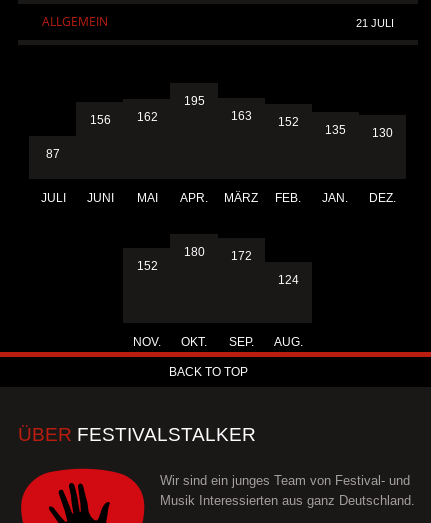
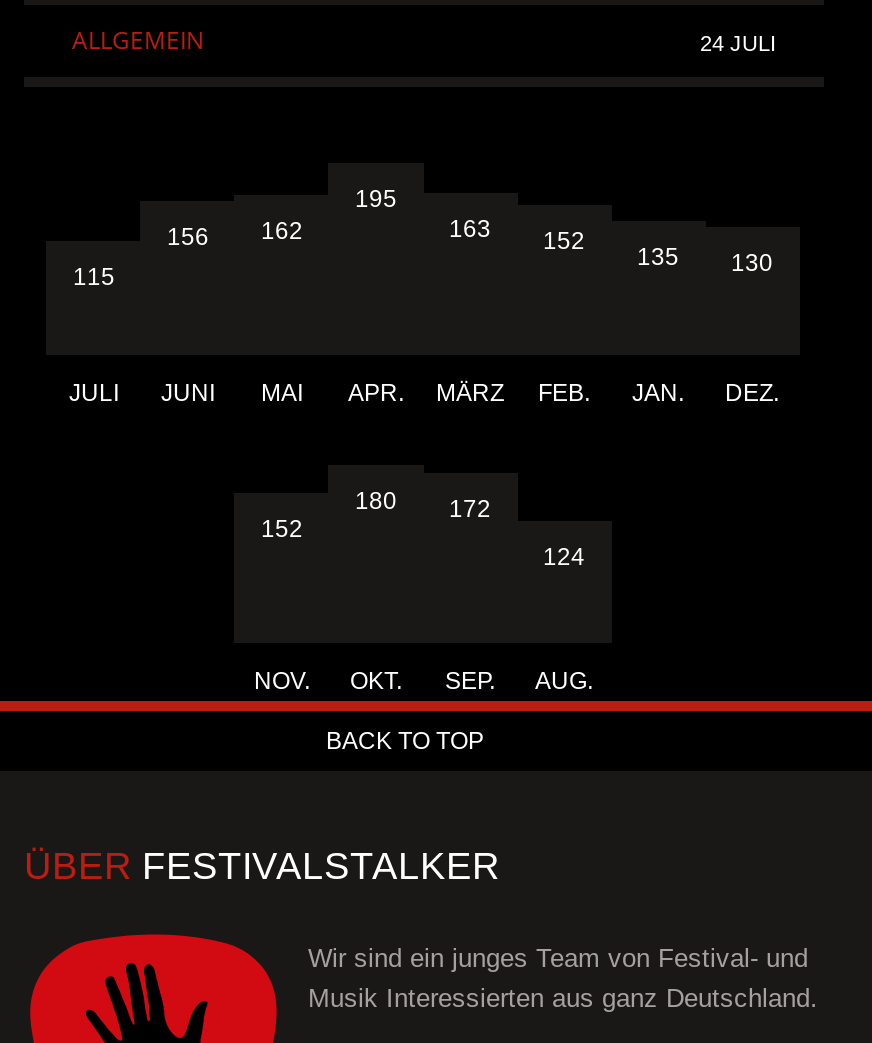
- 21 JULI
+ 24 JULI

- 87
+ 115
